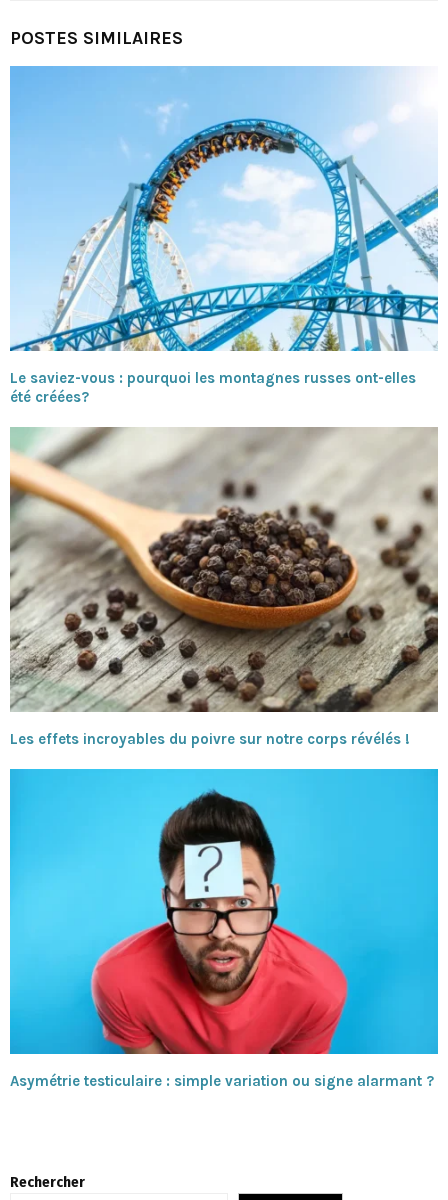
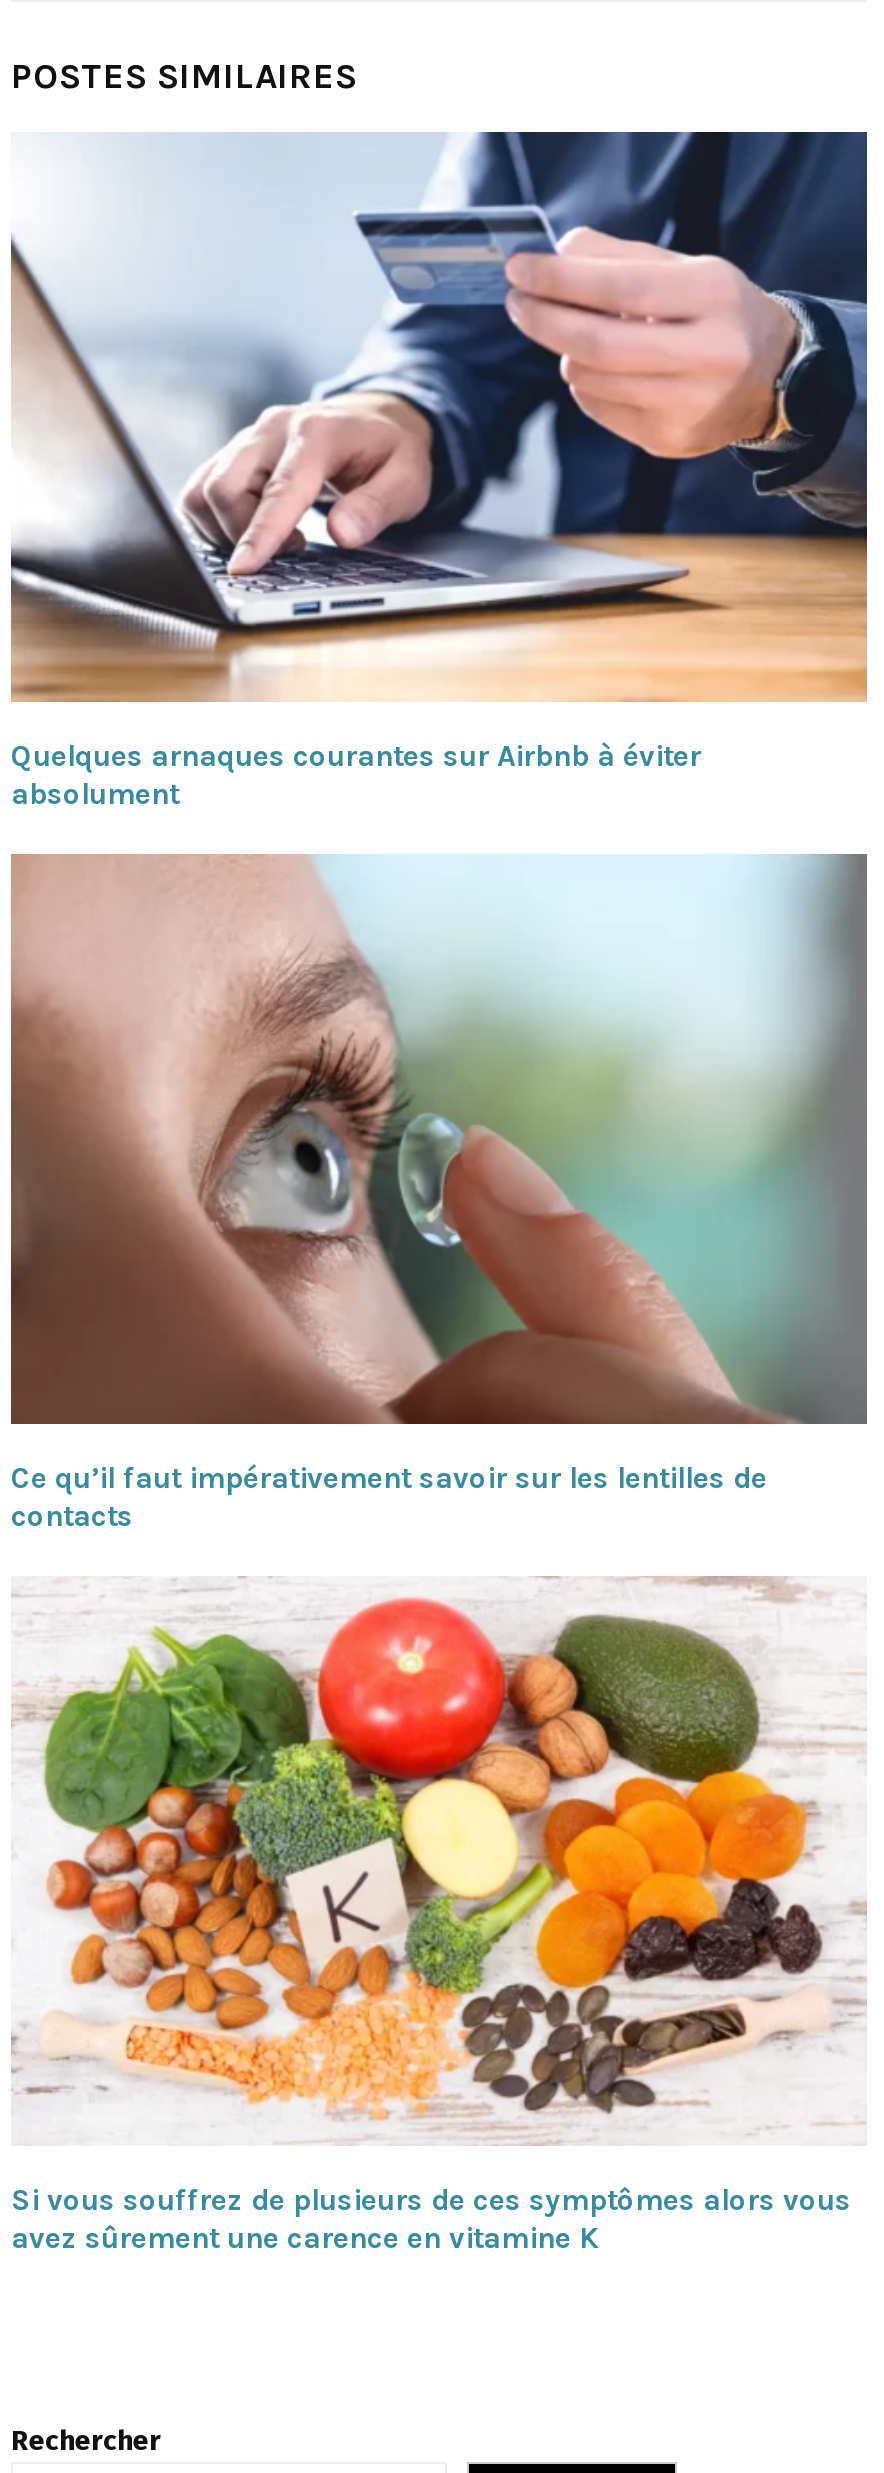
- [image]
- Le saviez-vous : pourquoi les montagnes russes ont-elles
- été créées?
+ [image]
+ Quelques arnaques courantes sur Airbnb à éviter
+ absolument

- [image]
- Les effets incroyables du poivre sur notre corps révélés !
+ [image]
+ Ce qu’il faut impérativement savoir sur les lentilles de
+ contacts

- [image]
- Asymétrie testiculaire : simple variation ou signe alarmant ?
+ [image]
+ Si vous souffrez de plusieurs de ces symptômes alors vous
+ avez sûrement une carence en vitamine K
